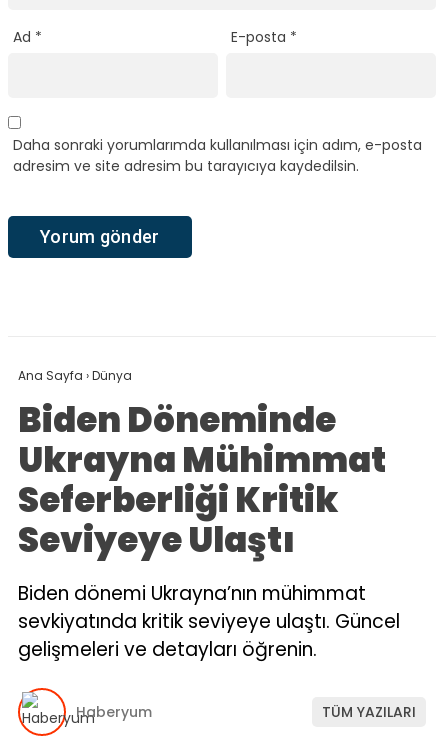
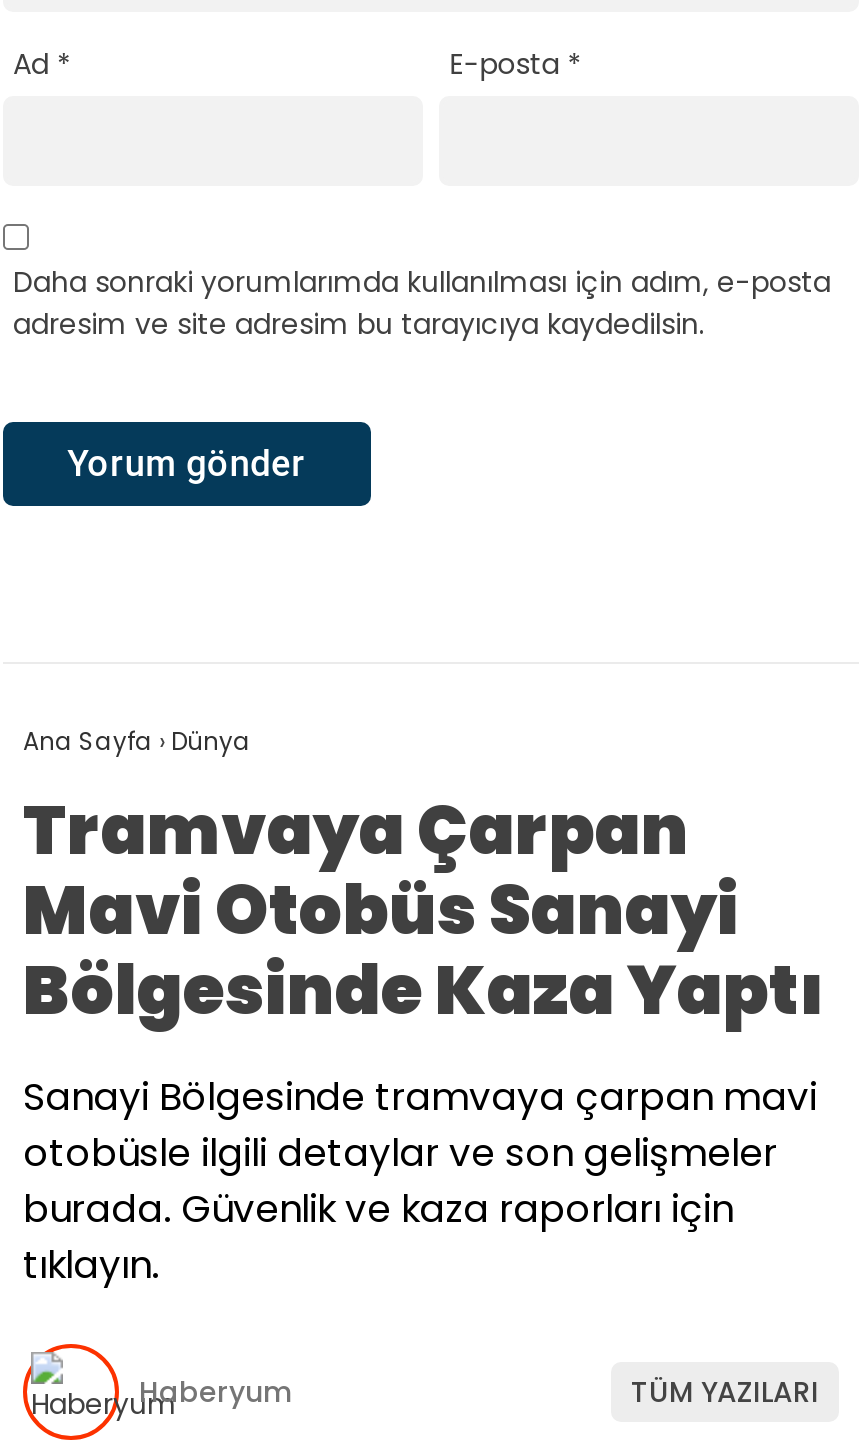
- Biden Döneminde
- Ukrayna Mühimmat
- Seferberliği Kritik
- Seviyeye Ulaştı
- Biden dönemi Ukrayna’nın mühimmat
- sevkiyatında kritik seviyeye ulaştı. Güncel
- gelişmeleri ve detayları öğrenin.
+ Tramvaya Çarpan
+ Mavi Otobüs Sanayi
+ Bölgesinde Kaza Yaptı
+ Sanayi Bölgesinde tramvaya çarpan mavi
+ otobüsle ilgili detaylar ve son gelişmeler
+ burada. Güvenlik ve kaza raporları için
+ tıklayın.
